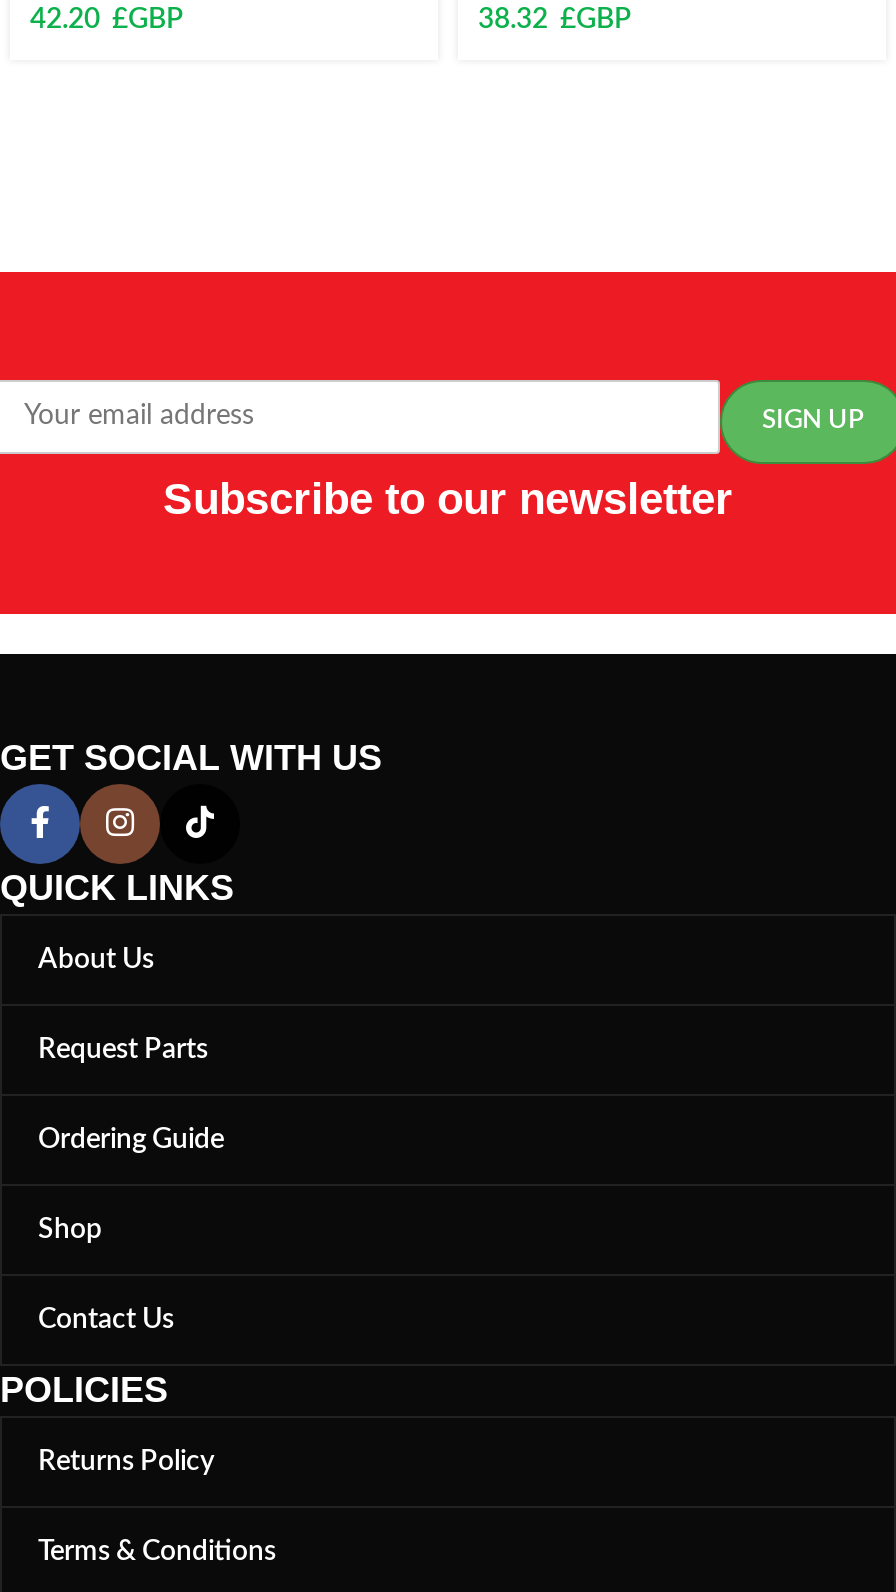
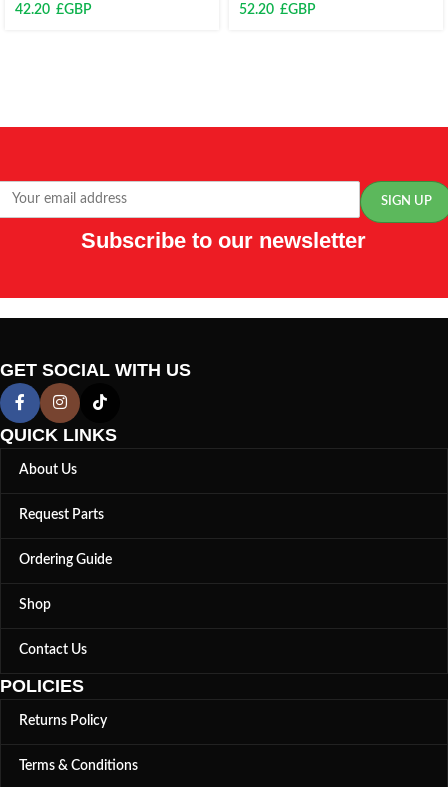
- 38.32 £GBP
+ 52.20 £GBP
